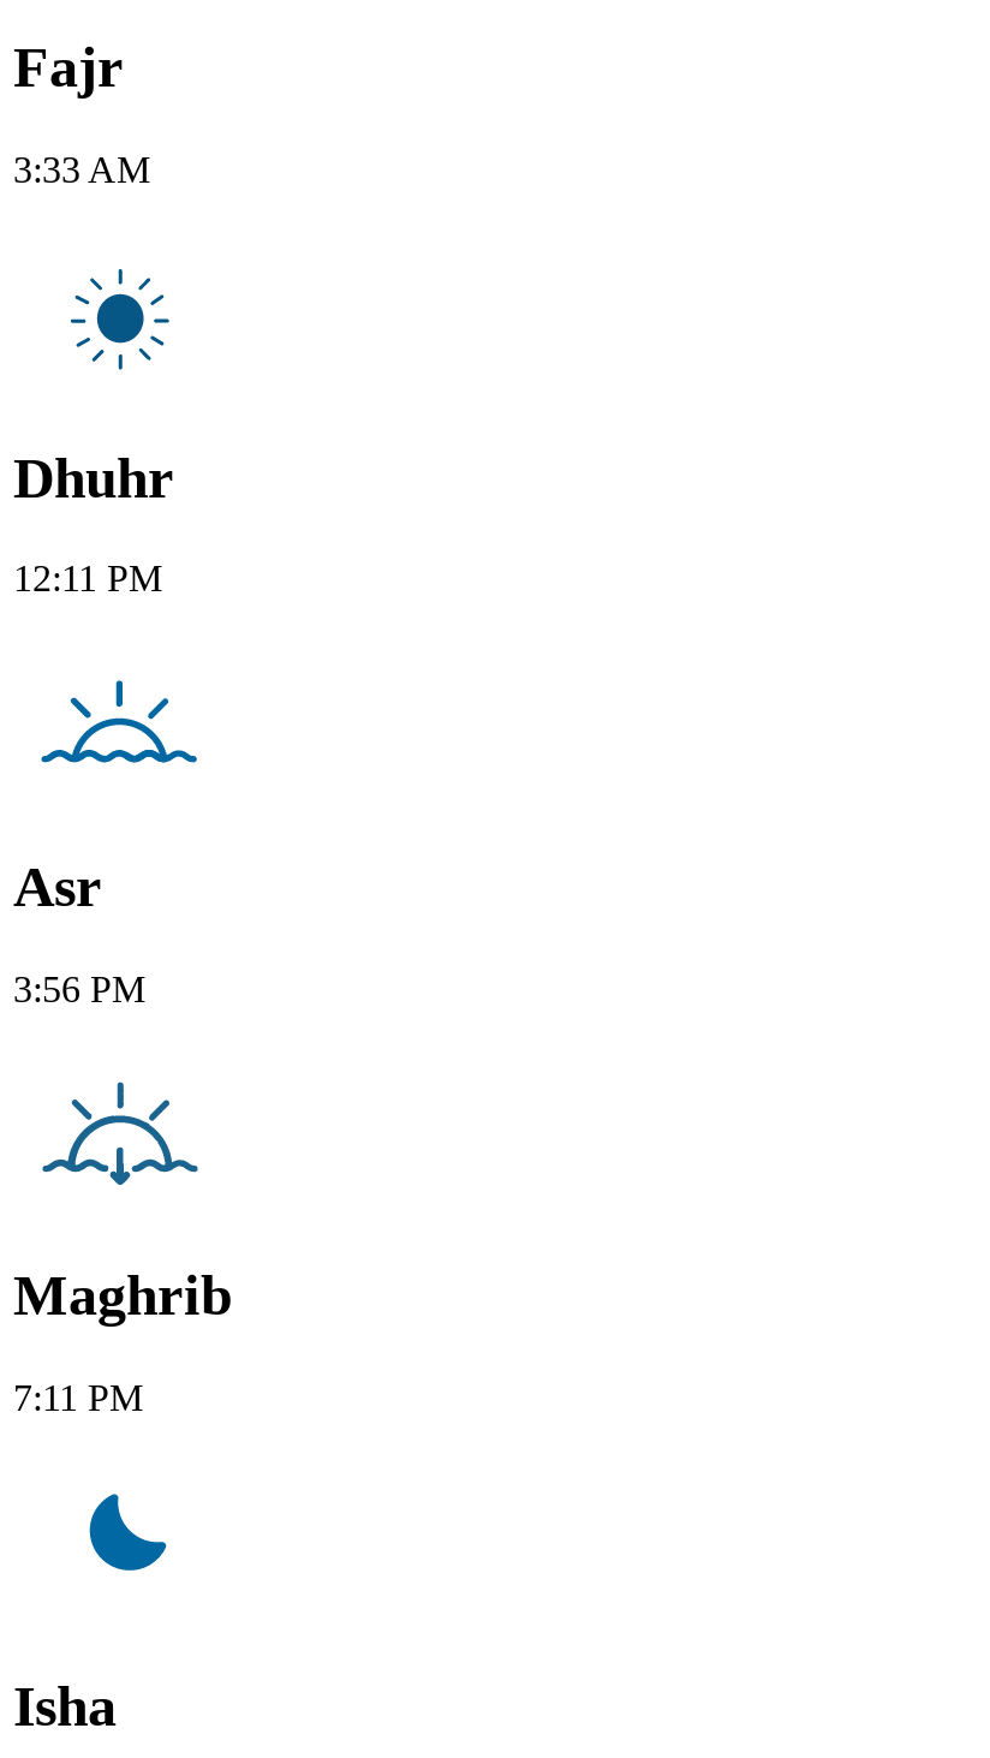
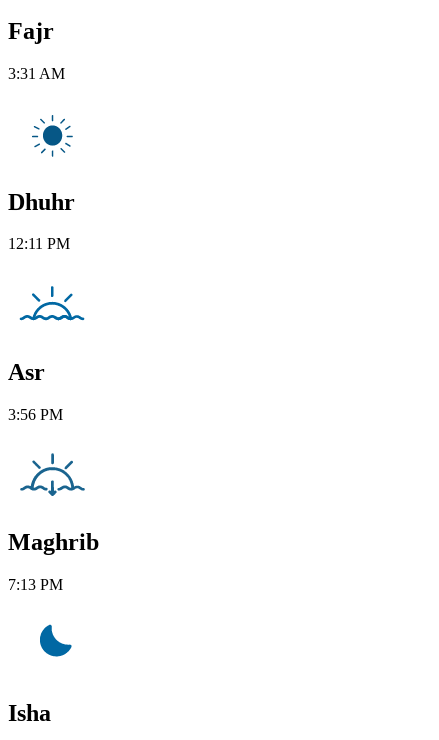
- 3:33 AM
+ 3:31 AM

- 7:11 PM
+ 7:13 PM
